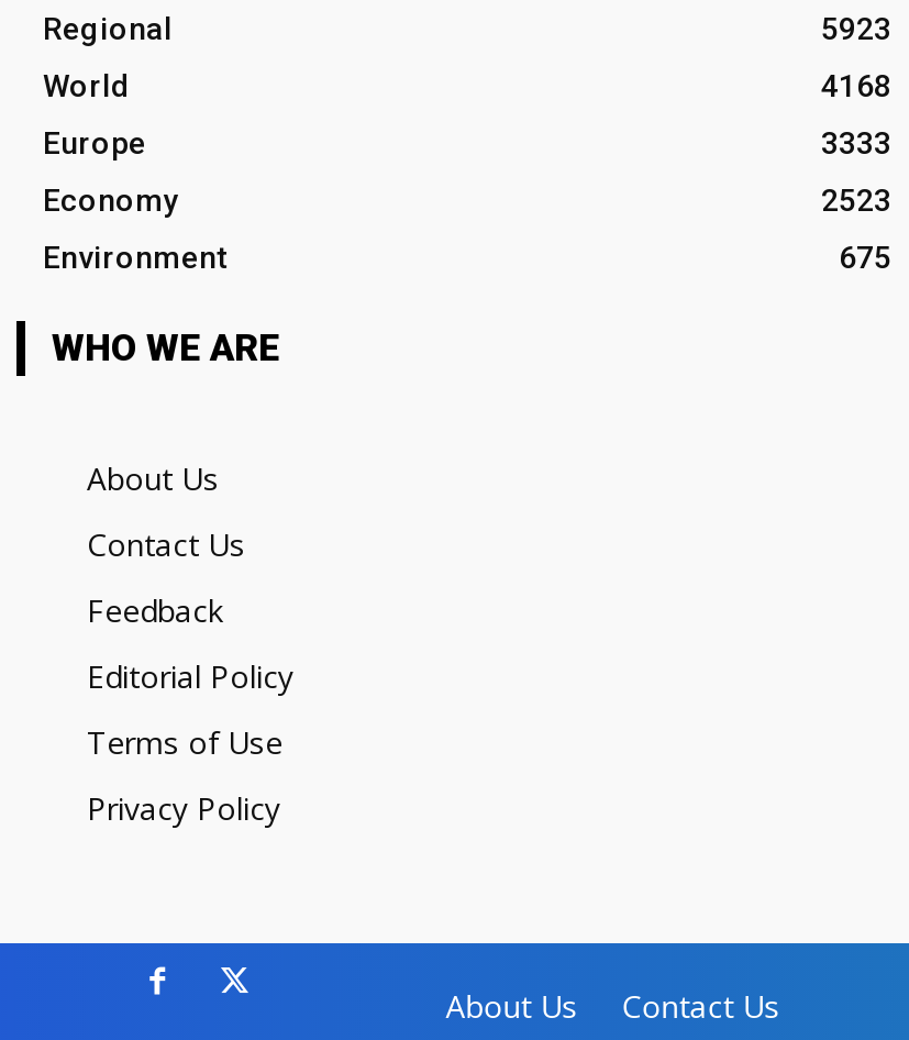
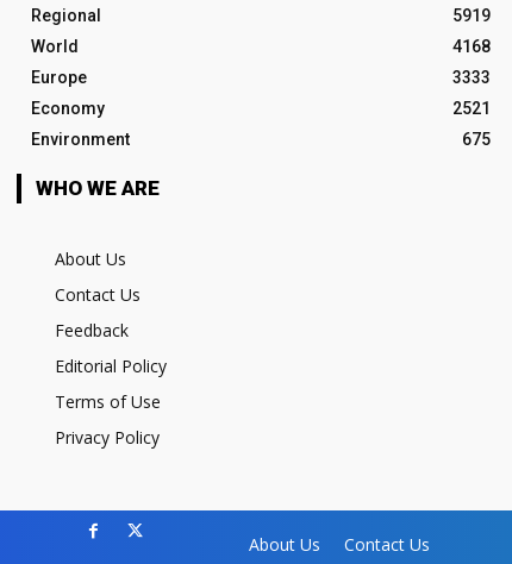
- 5923
+ 5919

- 2523
+ 2521
